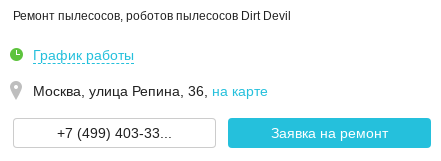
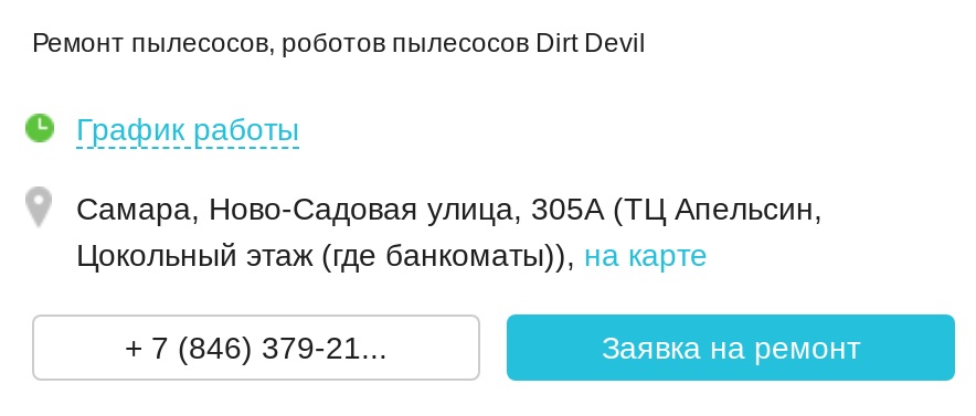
- Москва, улица Репина, 36, на карте
+ Самара, Ново-Садовая улица, 305А (ТЦ Апельсин,
+ Цокольный этаж (где банкоматы)), на карте

- +7 (499) 403-33...
+ + 7 (846) 379-21...
